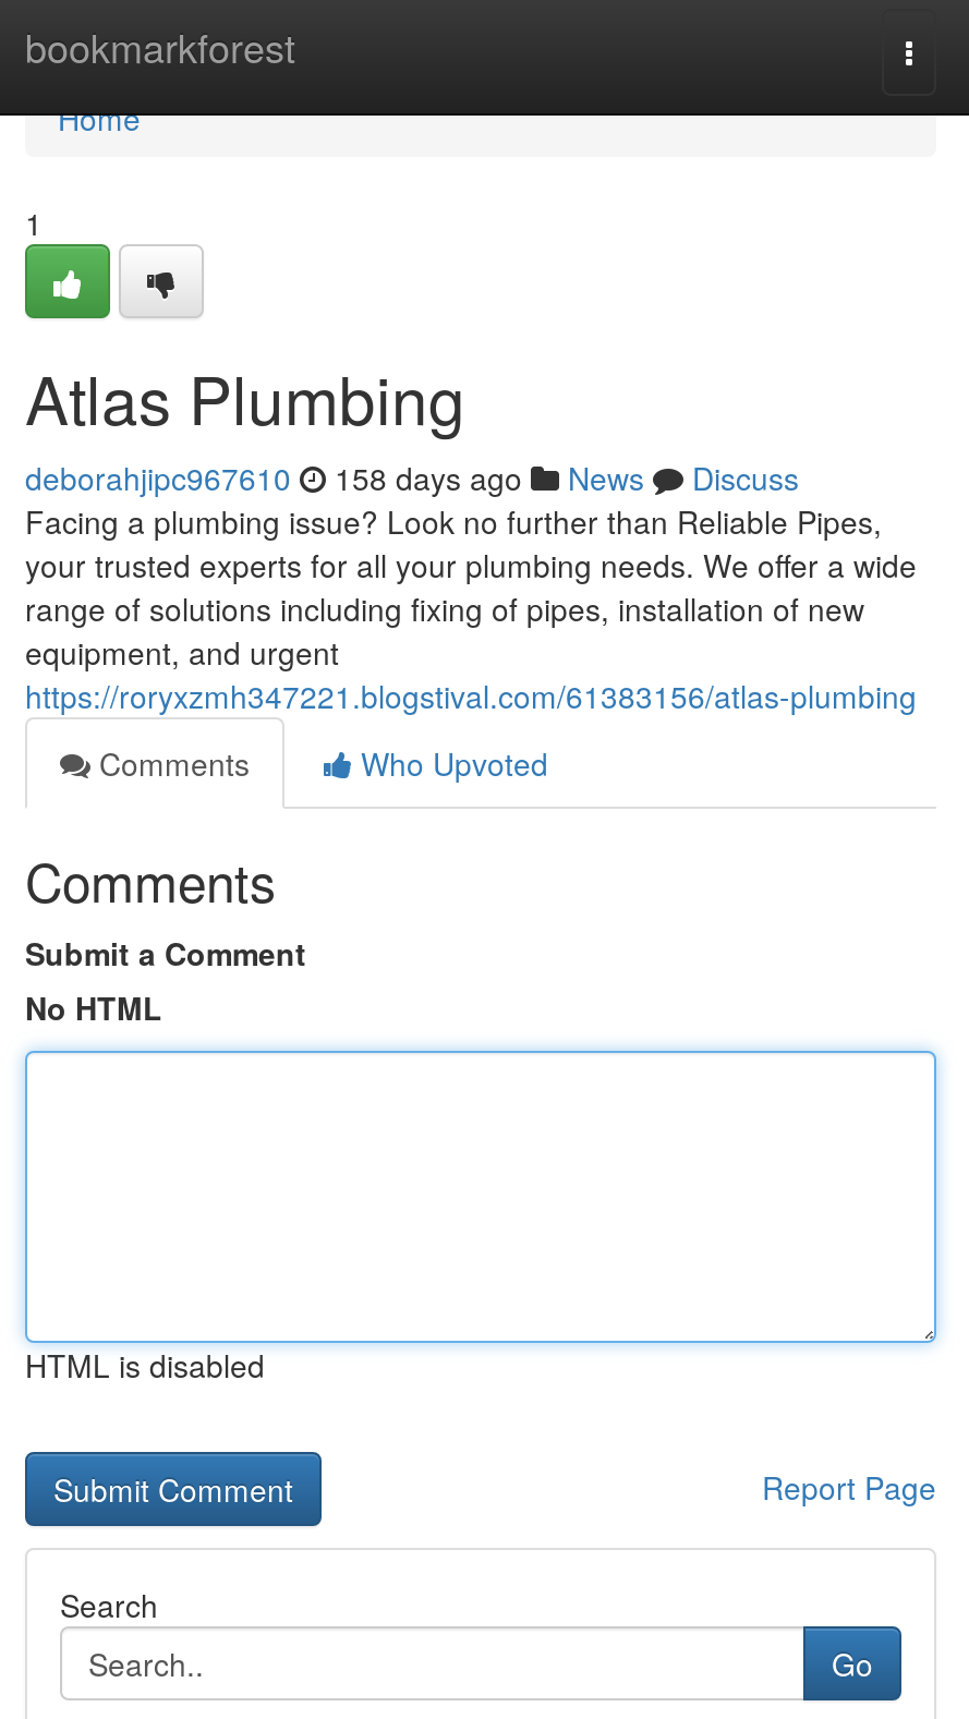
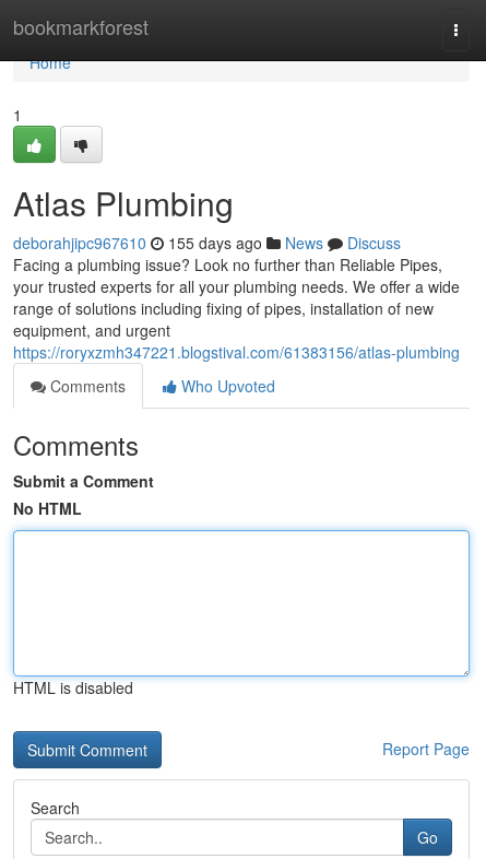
- deborahjipc967610 158 days ago News Discuss
+ deborahjipc967610 155 days ago News Discuss
